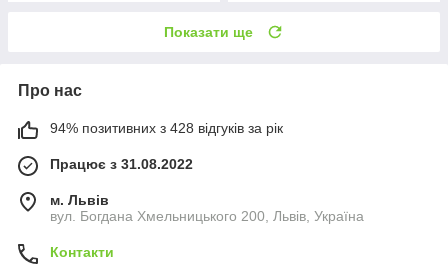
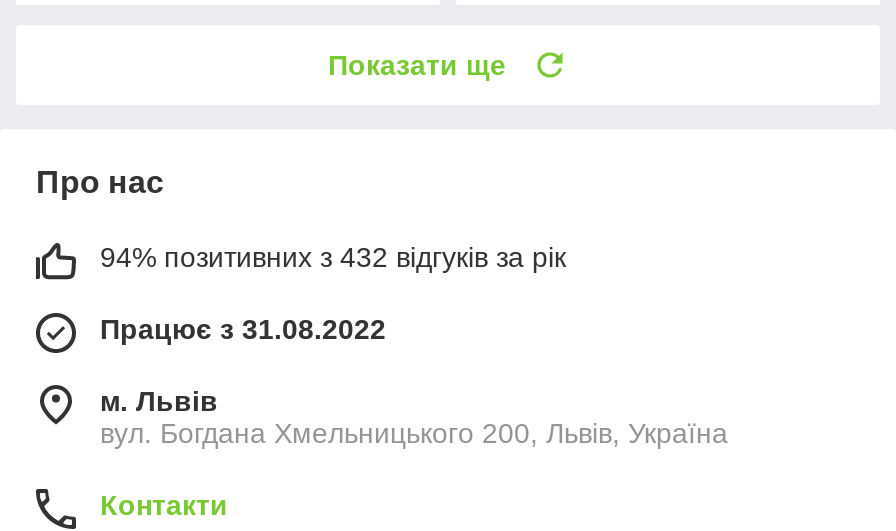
- 94% позитивних з 428 відгуків за рік
+ 94% позитивних з 432 відгуків за рік
